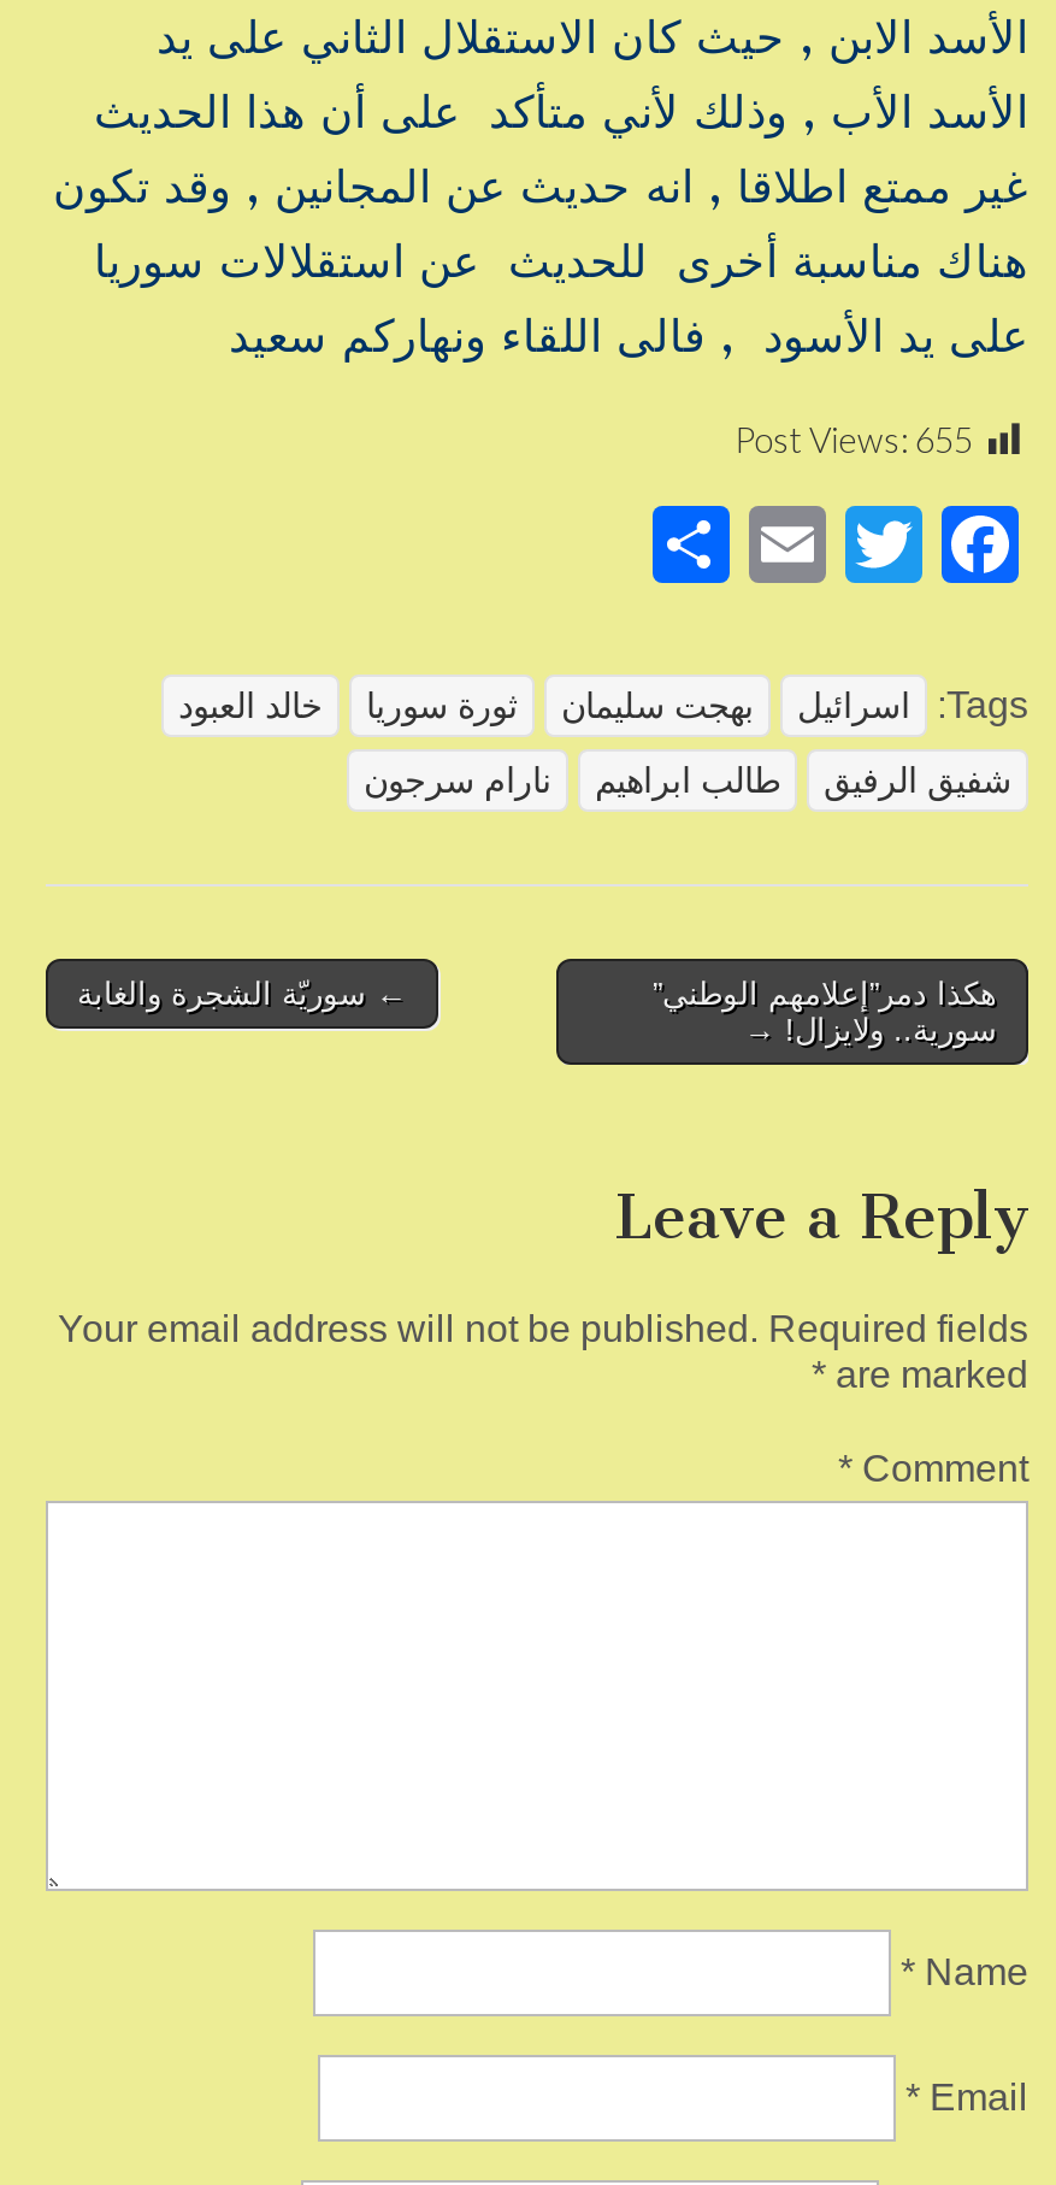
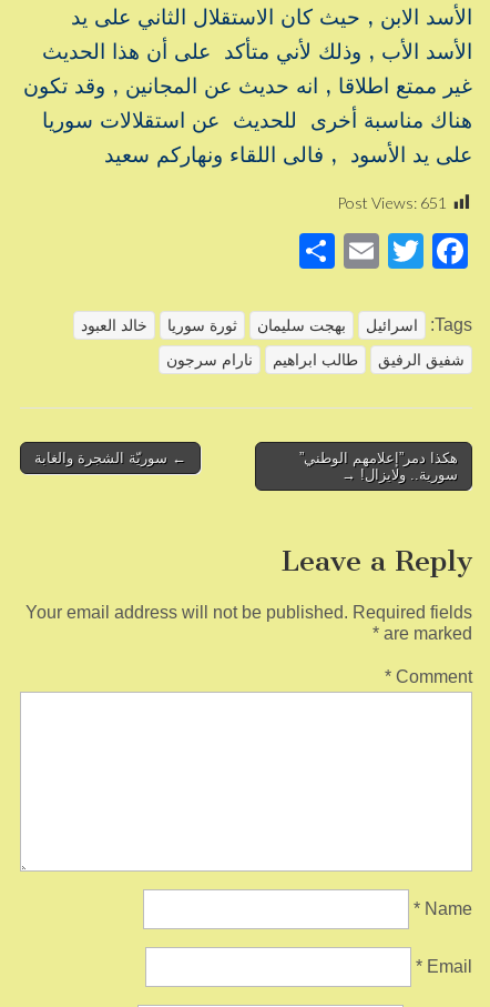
- Post Views: 655
+ Post Views: 651
